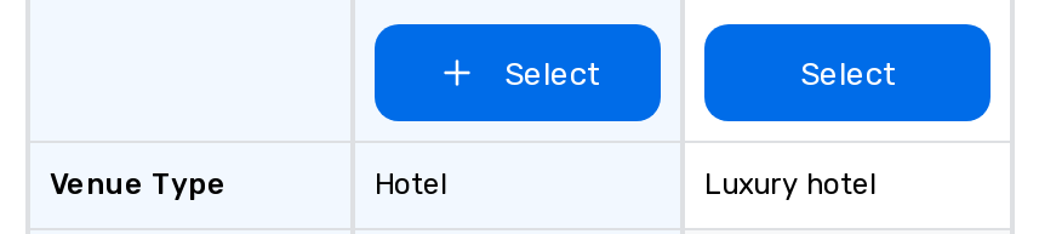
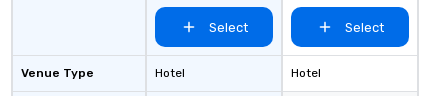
- Luxury hotel
+ Hotel
